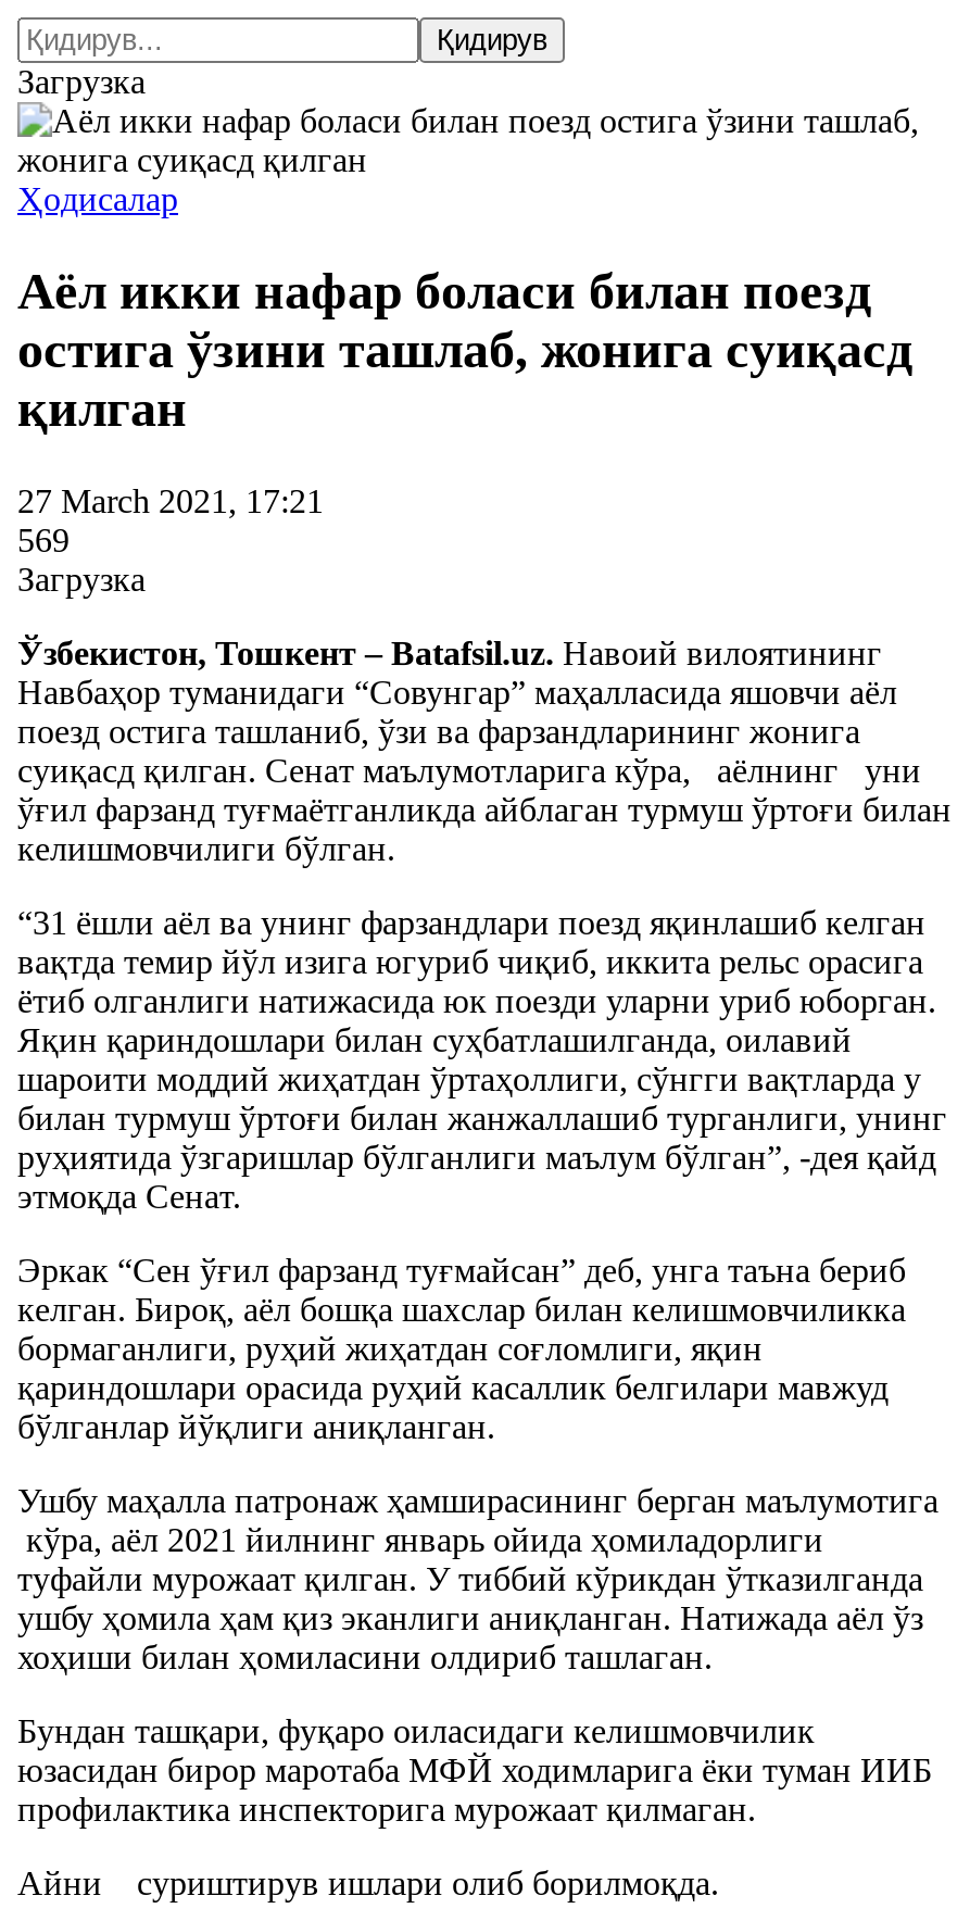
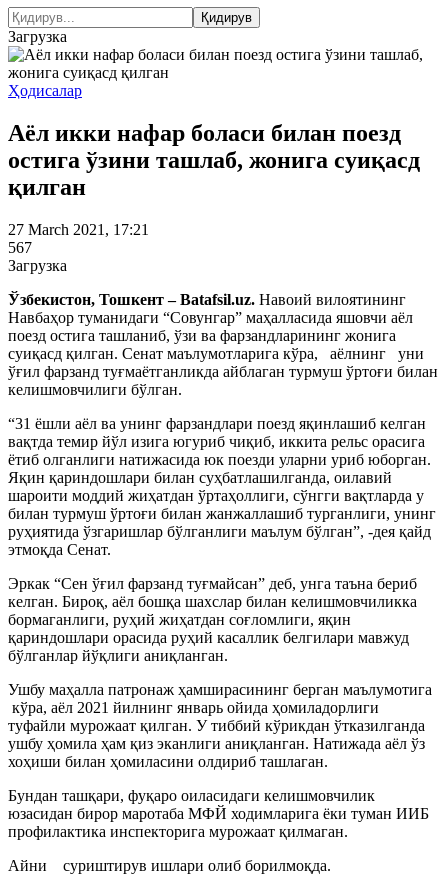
- 569
+ 567
